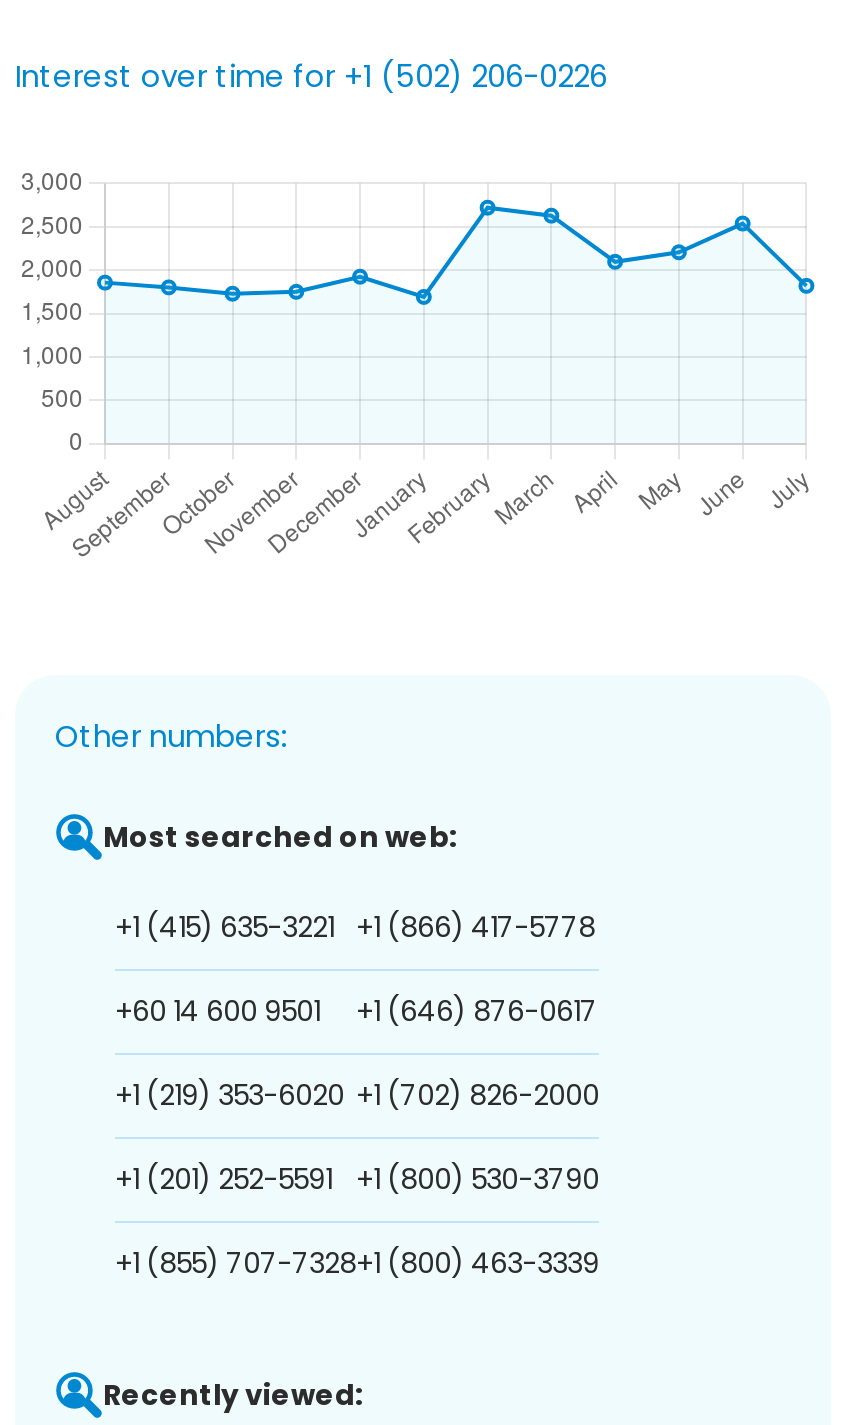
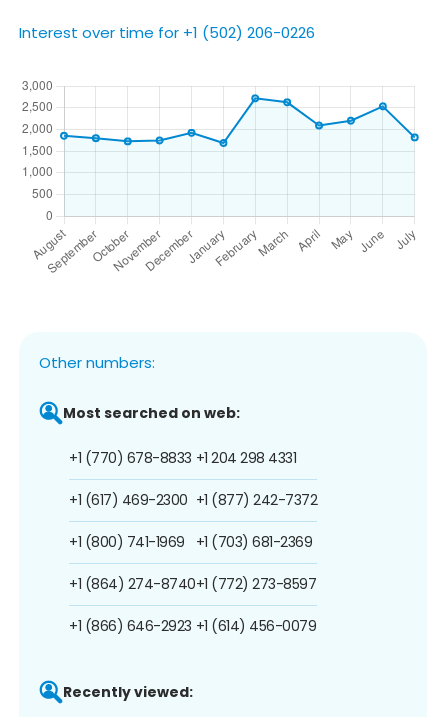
- +1 (415) 635-3221
+ +1 (770) 678-8833

- +1 (866) 417-5778
+ +1 204 298 4331

- +60 14 600 9501
+ +1 (617) 469-2300

- +1 (646) 876-0617
+ +1 (877) 242-7372

- +1 (219) 353-6020
+ +1 (800) 741-1969

- +1 (702) 826-2000
+ +1 (703) 681-2369

- +1 (201) 252-5591
+ +1 (864) 274-8740

- +1 (800) 530-3790
+ +1 (772) 273-8597

- +1 (855) 707-7328
+ +1 (866) 646-2923

- +1 (800) 463-3339
+ +1 (614) 456-0079
